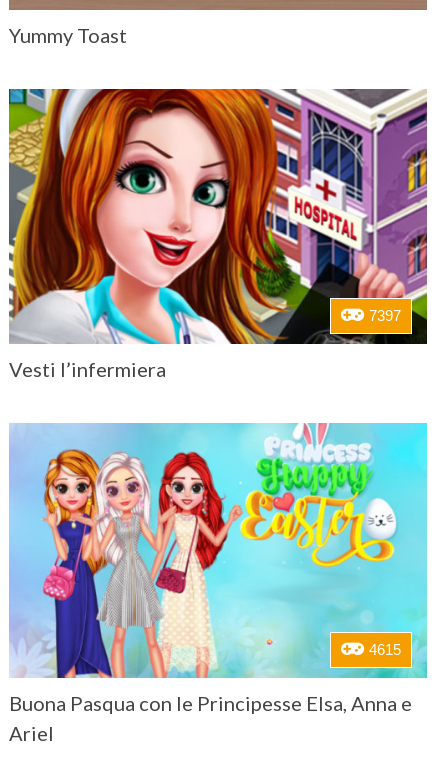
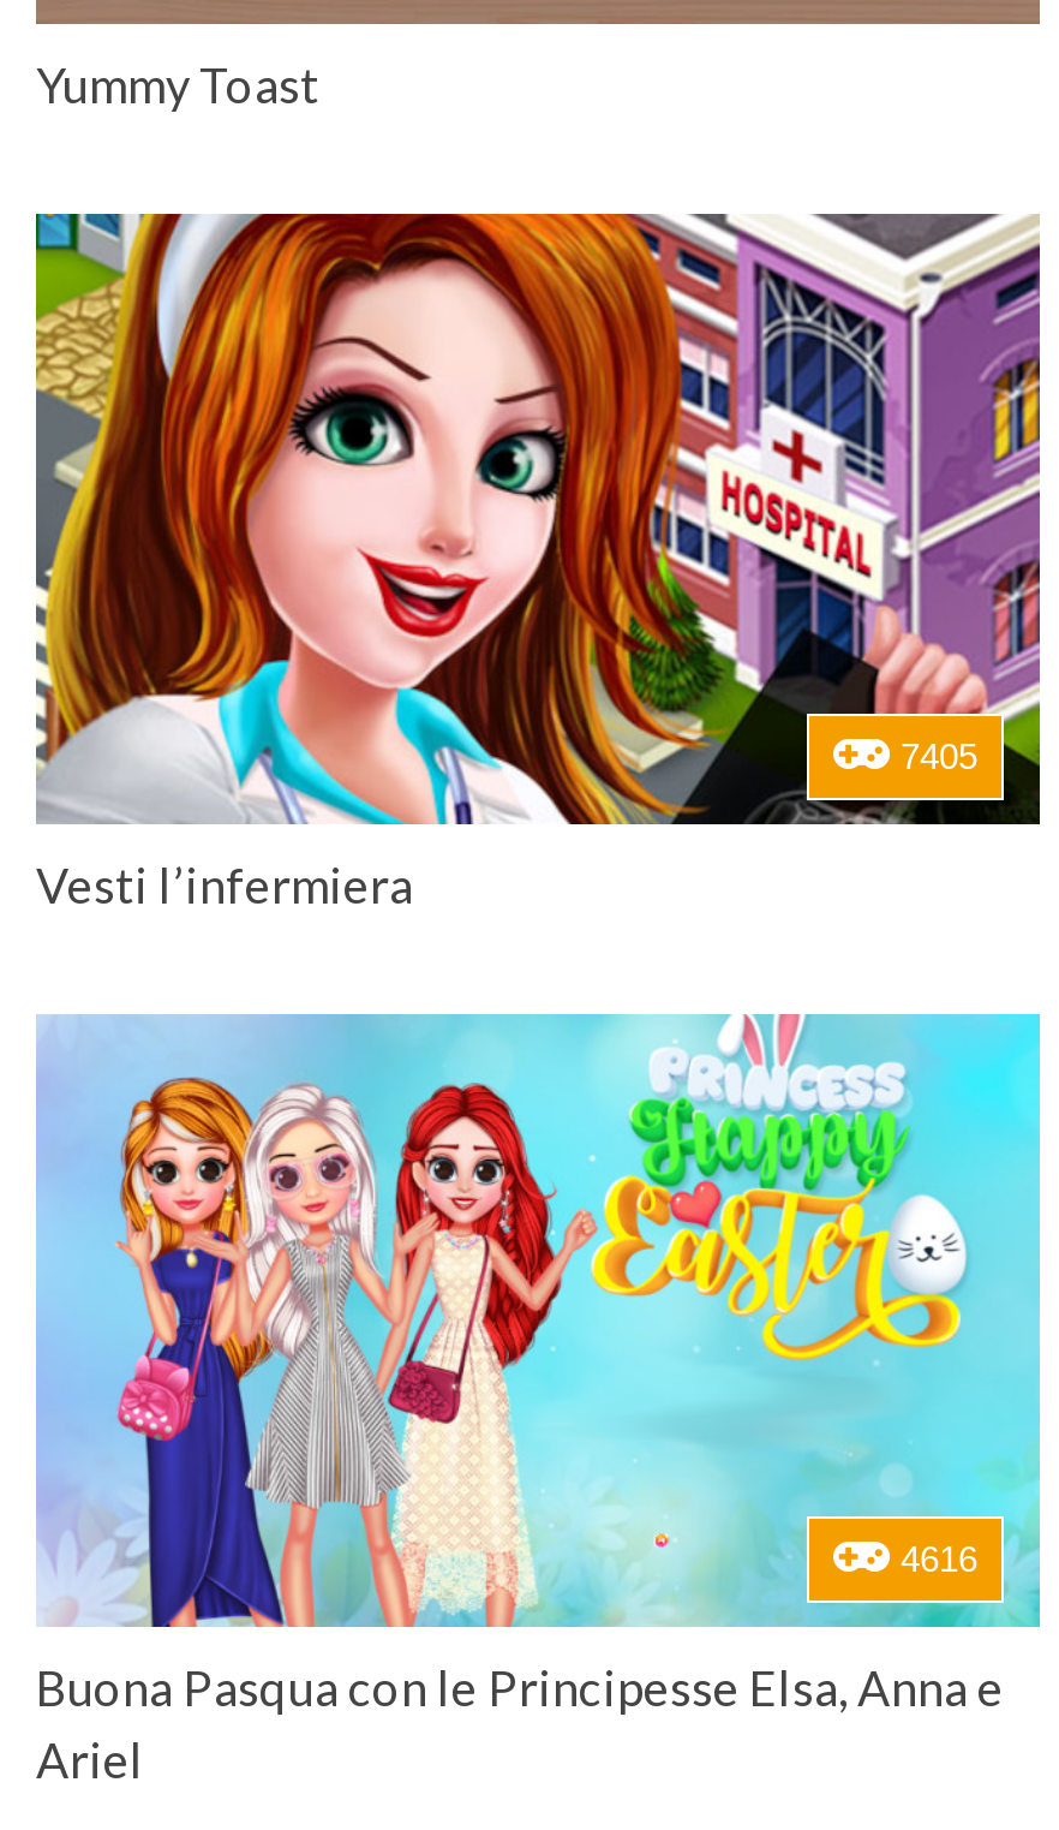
- 7397
+ 7405

- 4615
+ 4616
